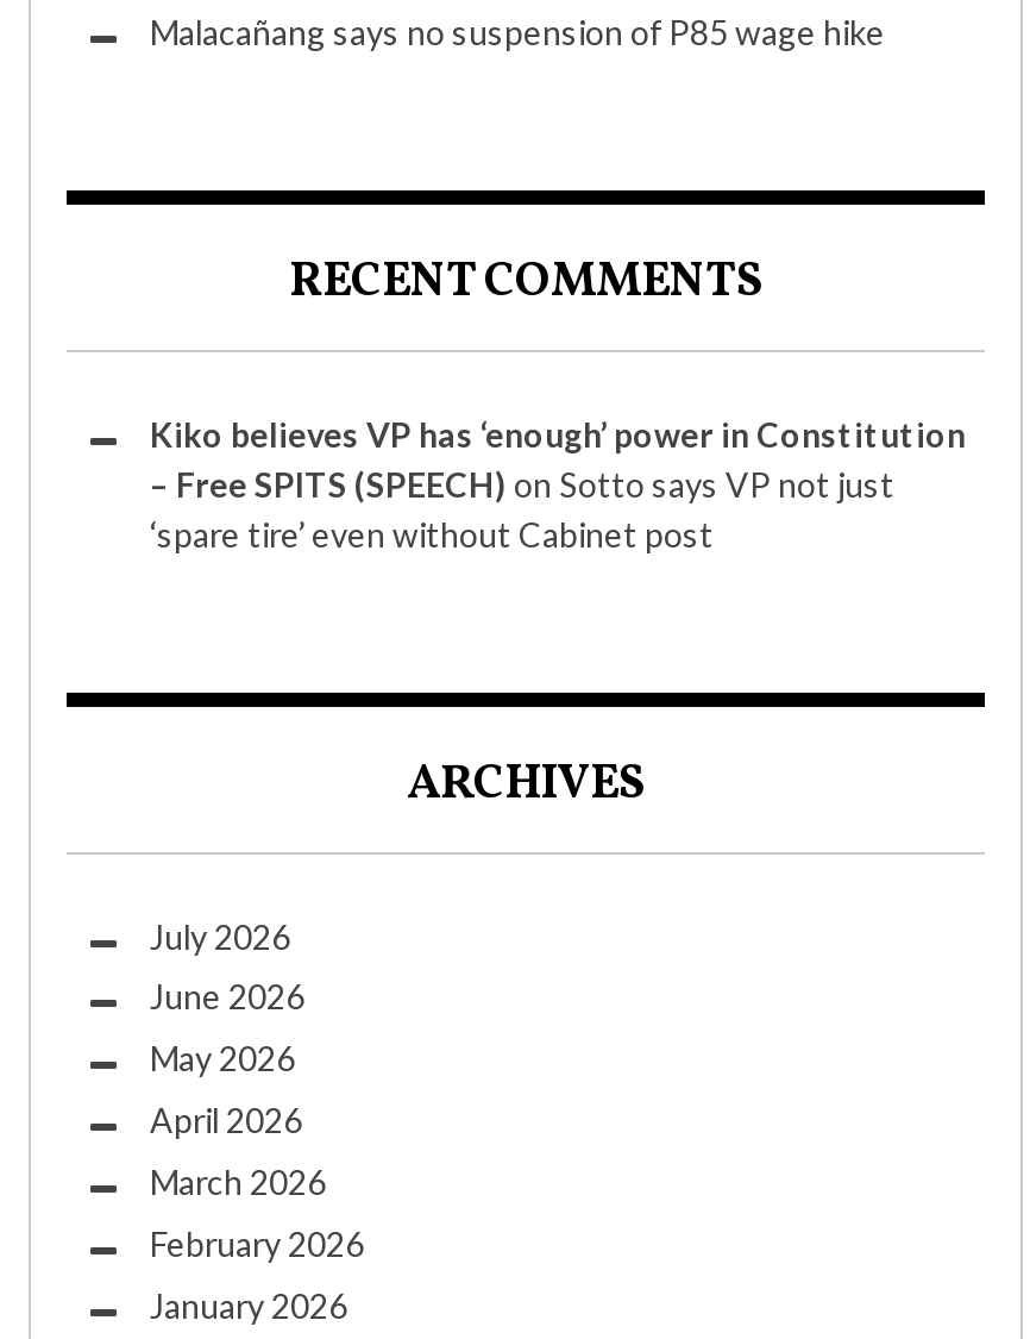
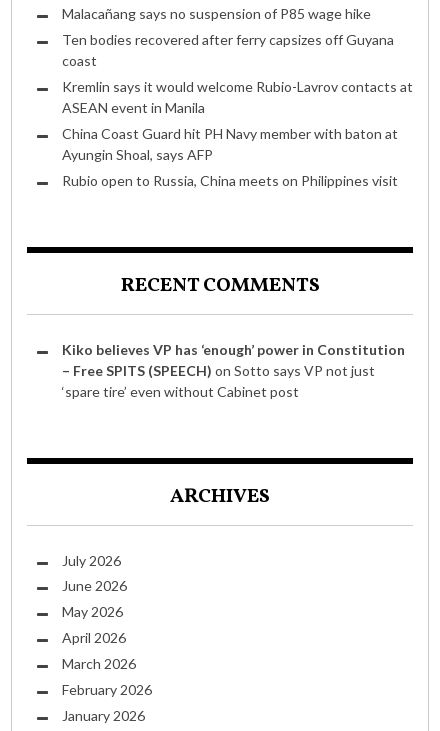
+ Ten bodies recovered after ferry capsizes off Guyana
+ coast
+ Kremlin says it would welcome Rubio-Lavrov contacts at
+ ASEAN event in Manila
+ China Coast Guard hit PH Navy member with baton at
+ Ayungin Shoal, says AFP
+ Rubio open to Russia, China meets on Philippines visit
